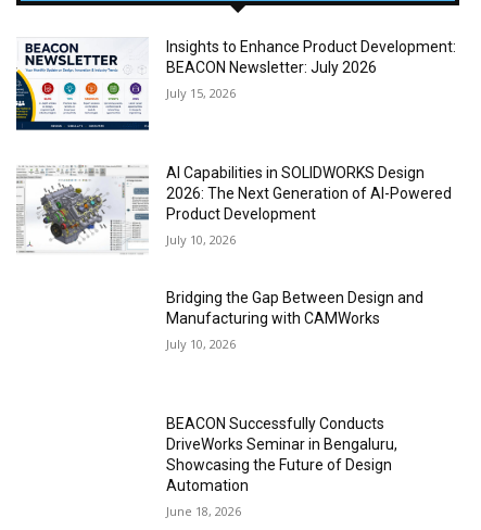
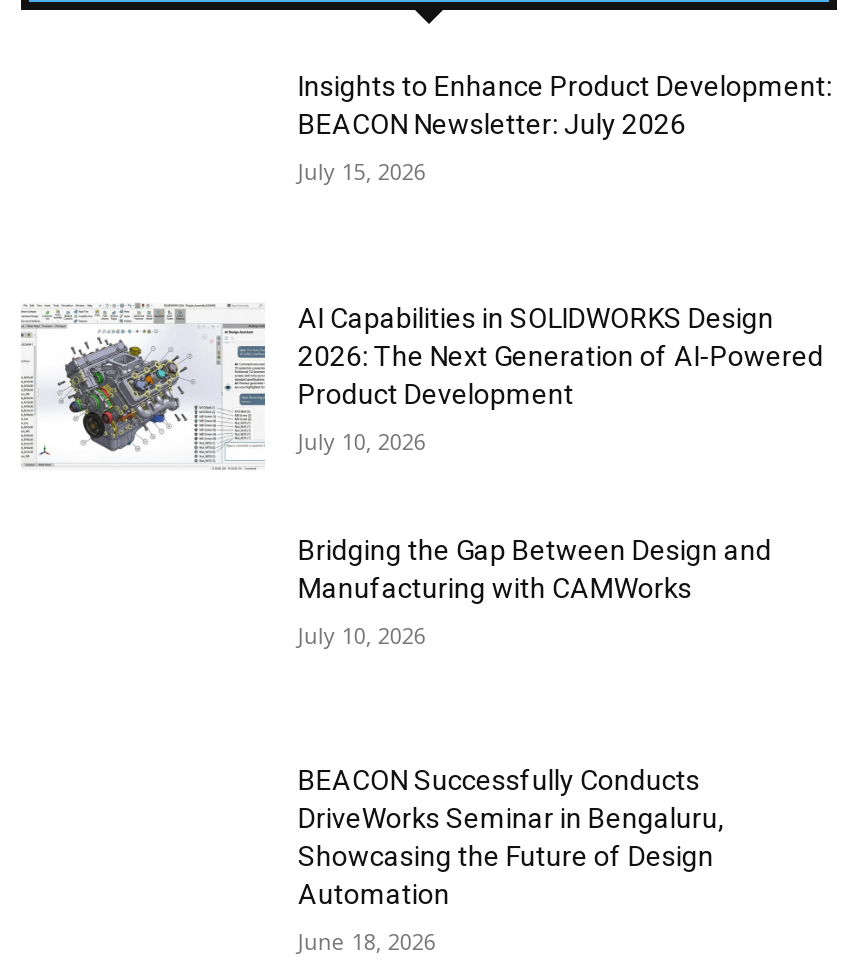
- [image]
